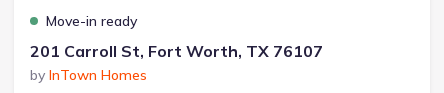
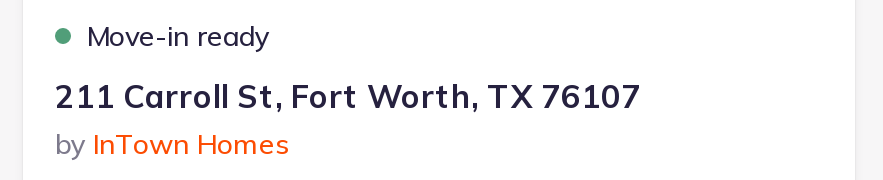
- 201 Carroll St, Fort Worth, TX 76107
+ 211 Carroll St, Fort Worth, TX 76107
